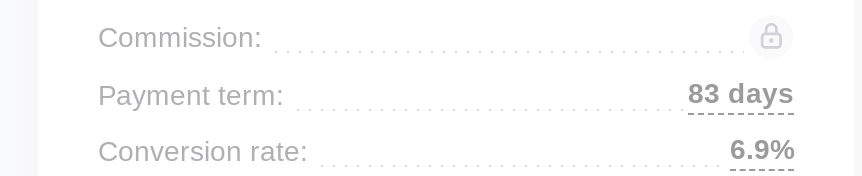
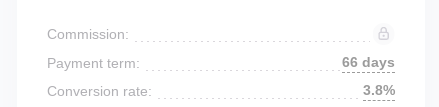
- 83 days
+ 66 days

- 6.9%
+ 3.8%
